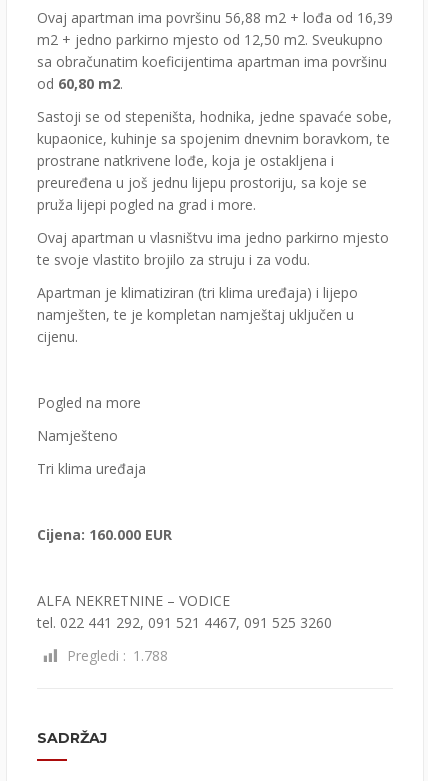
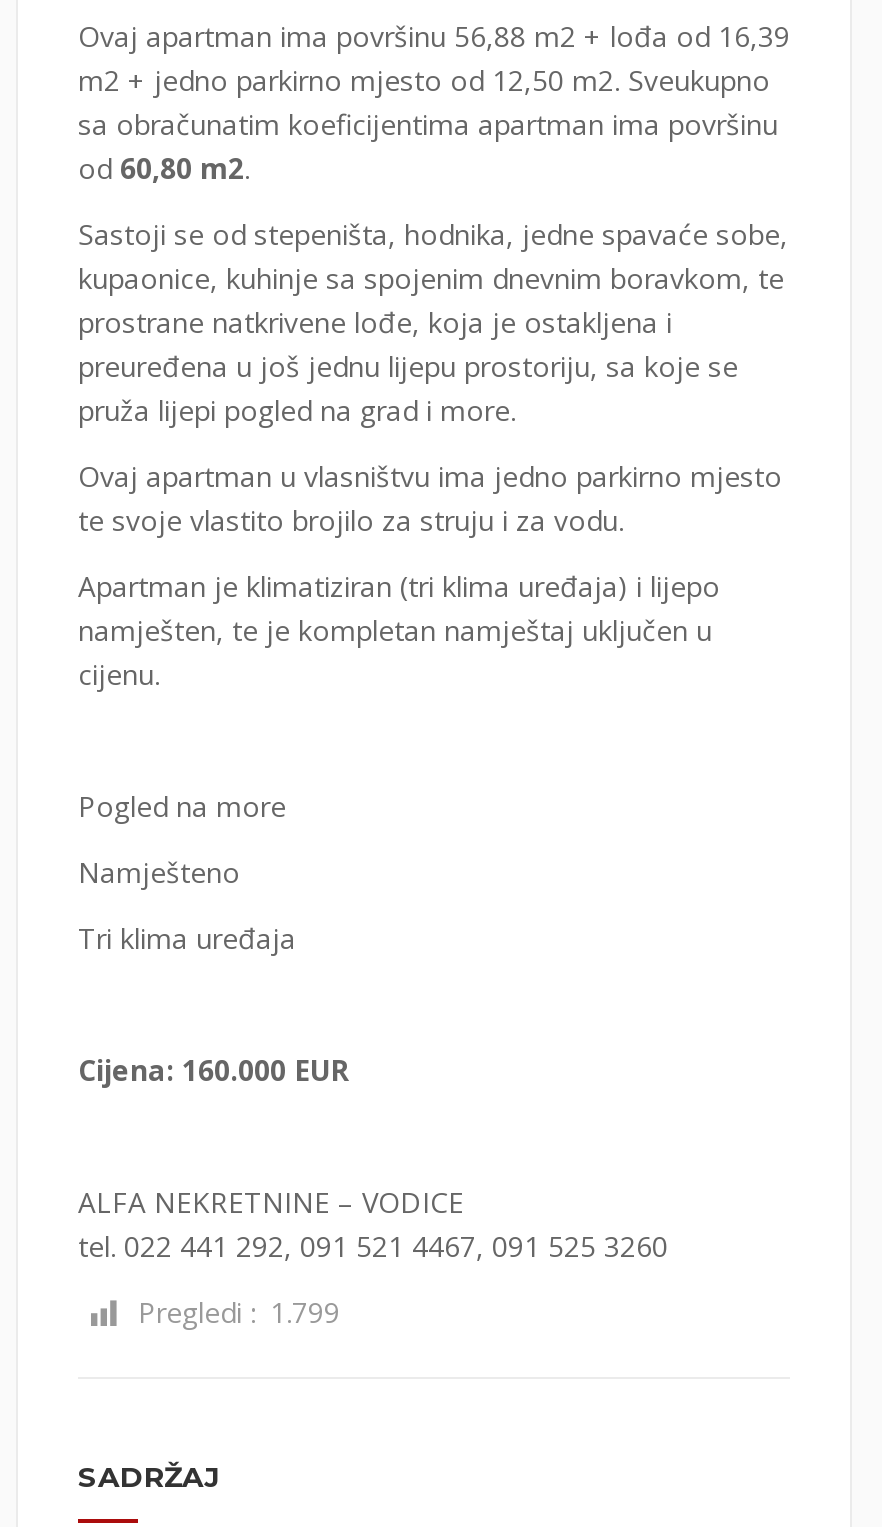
- Pregledi : 1.788
+ Pregledi : 1.799
